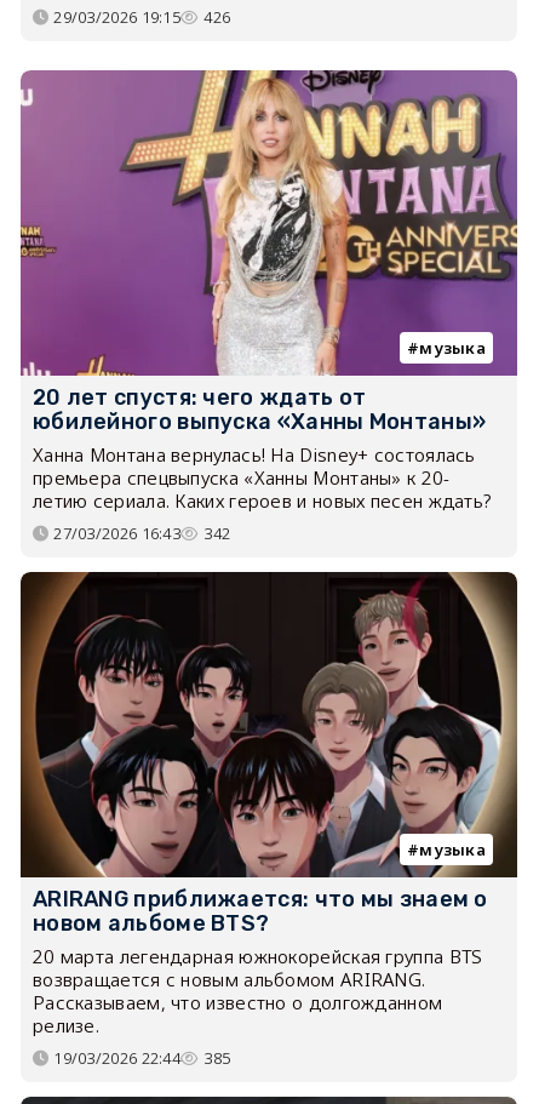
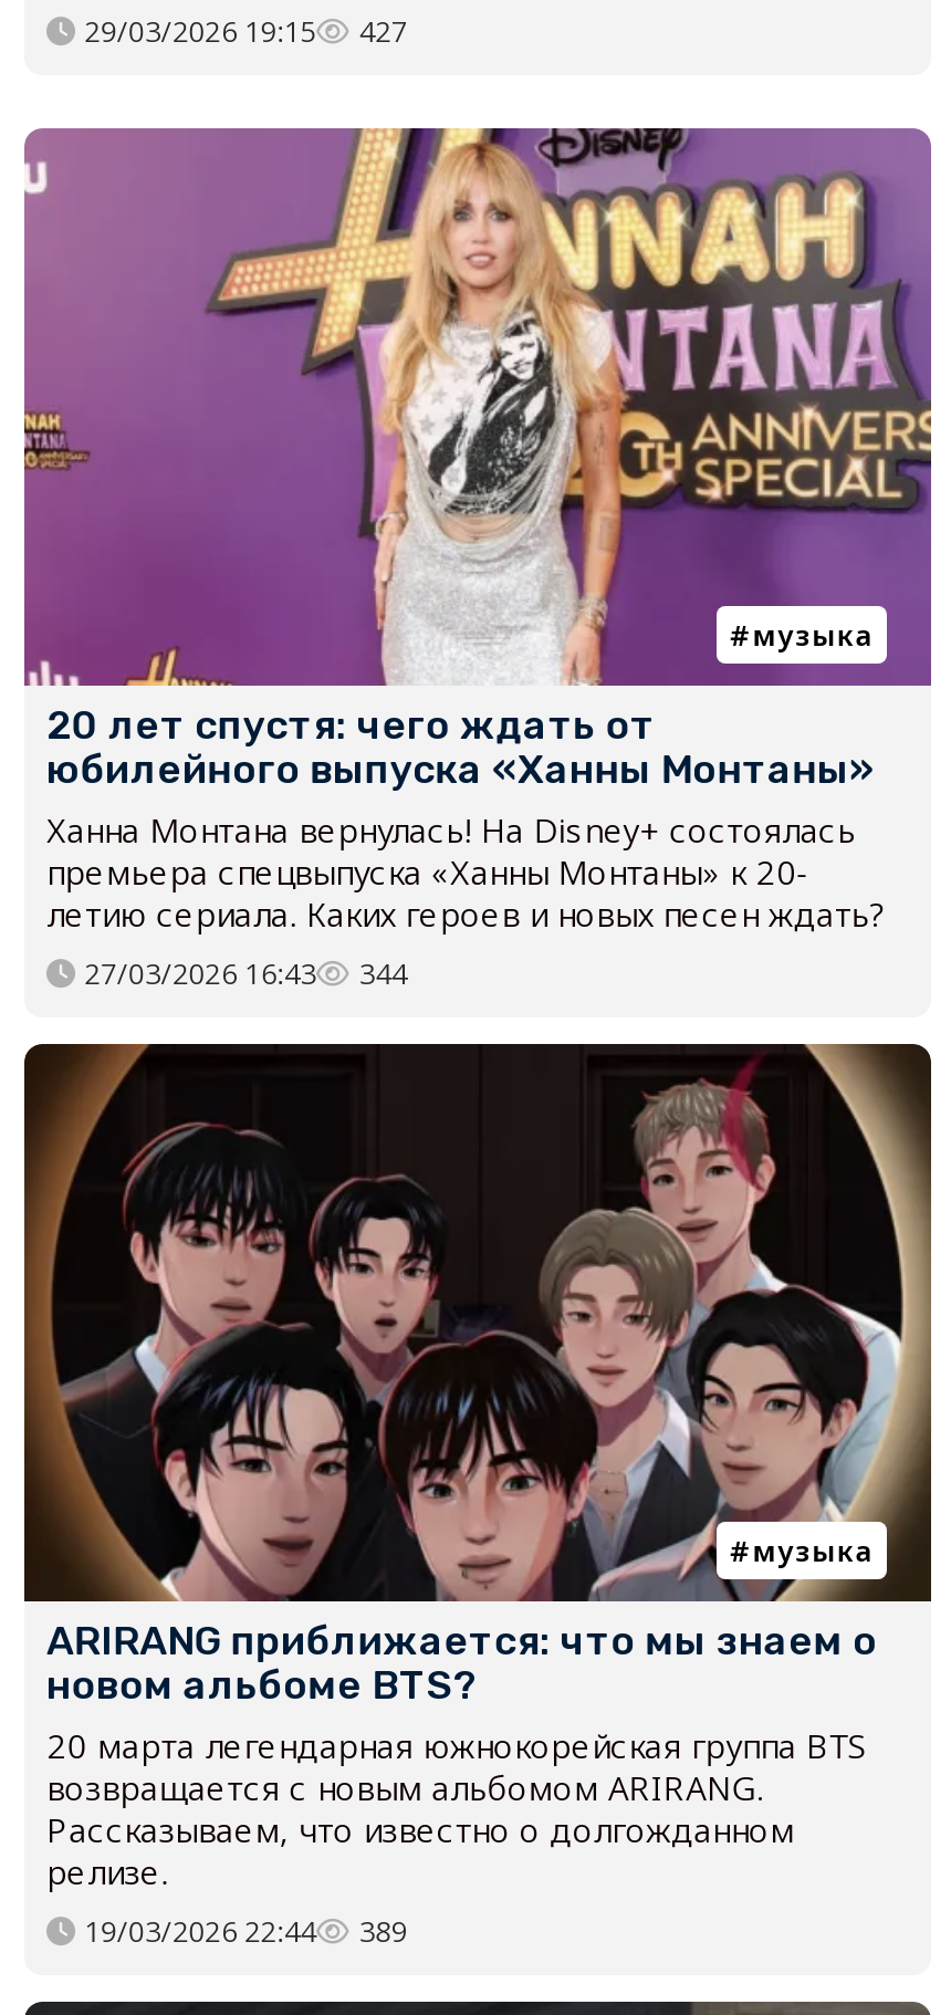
- 29/03/2026 19:15 426
+ 29/03/2026 19:15 427

- 27/03/2026 16:43 342
+ 27/03/2026 16:43 344

- 19/03/2026 22:44 385
+ 19/03/2026 22:44 389
